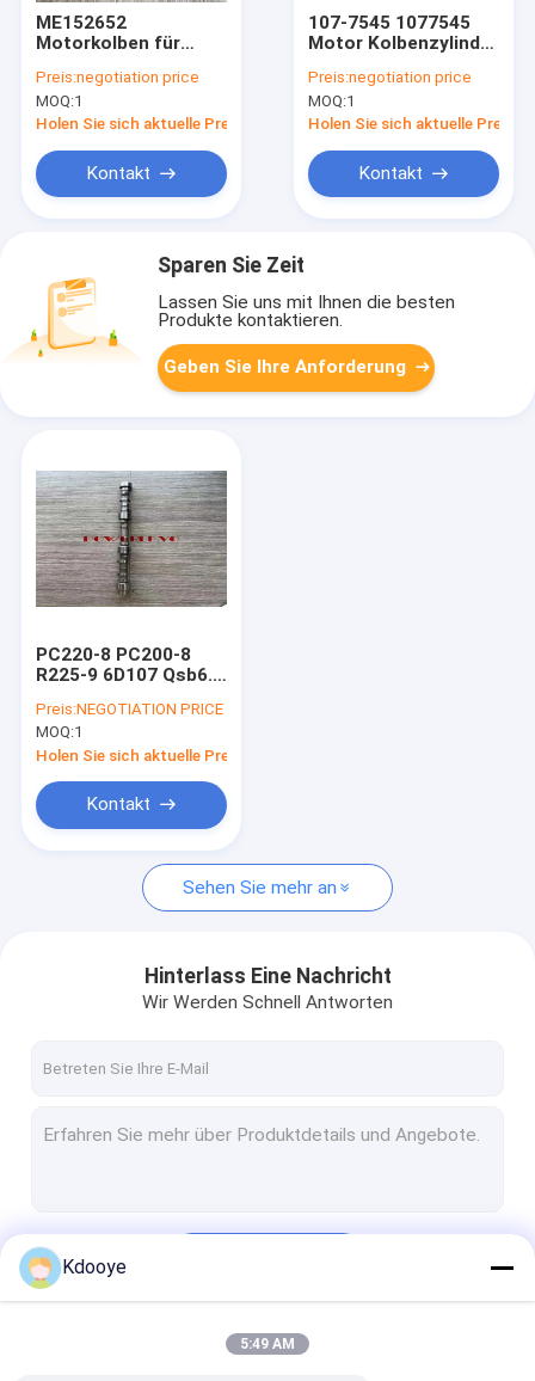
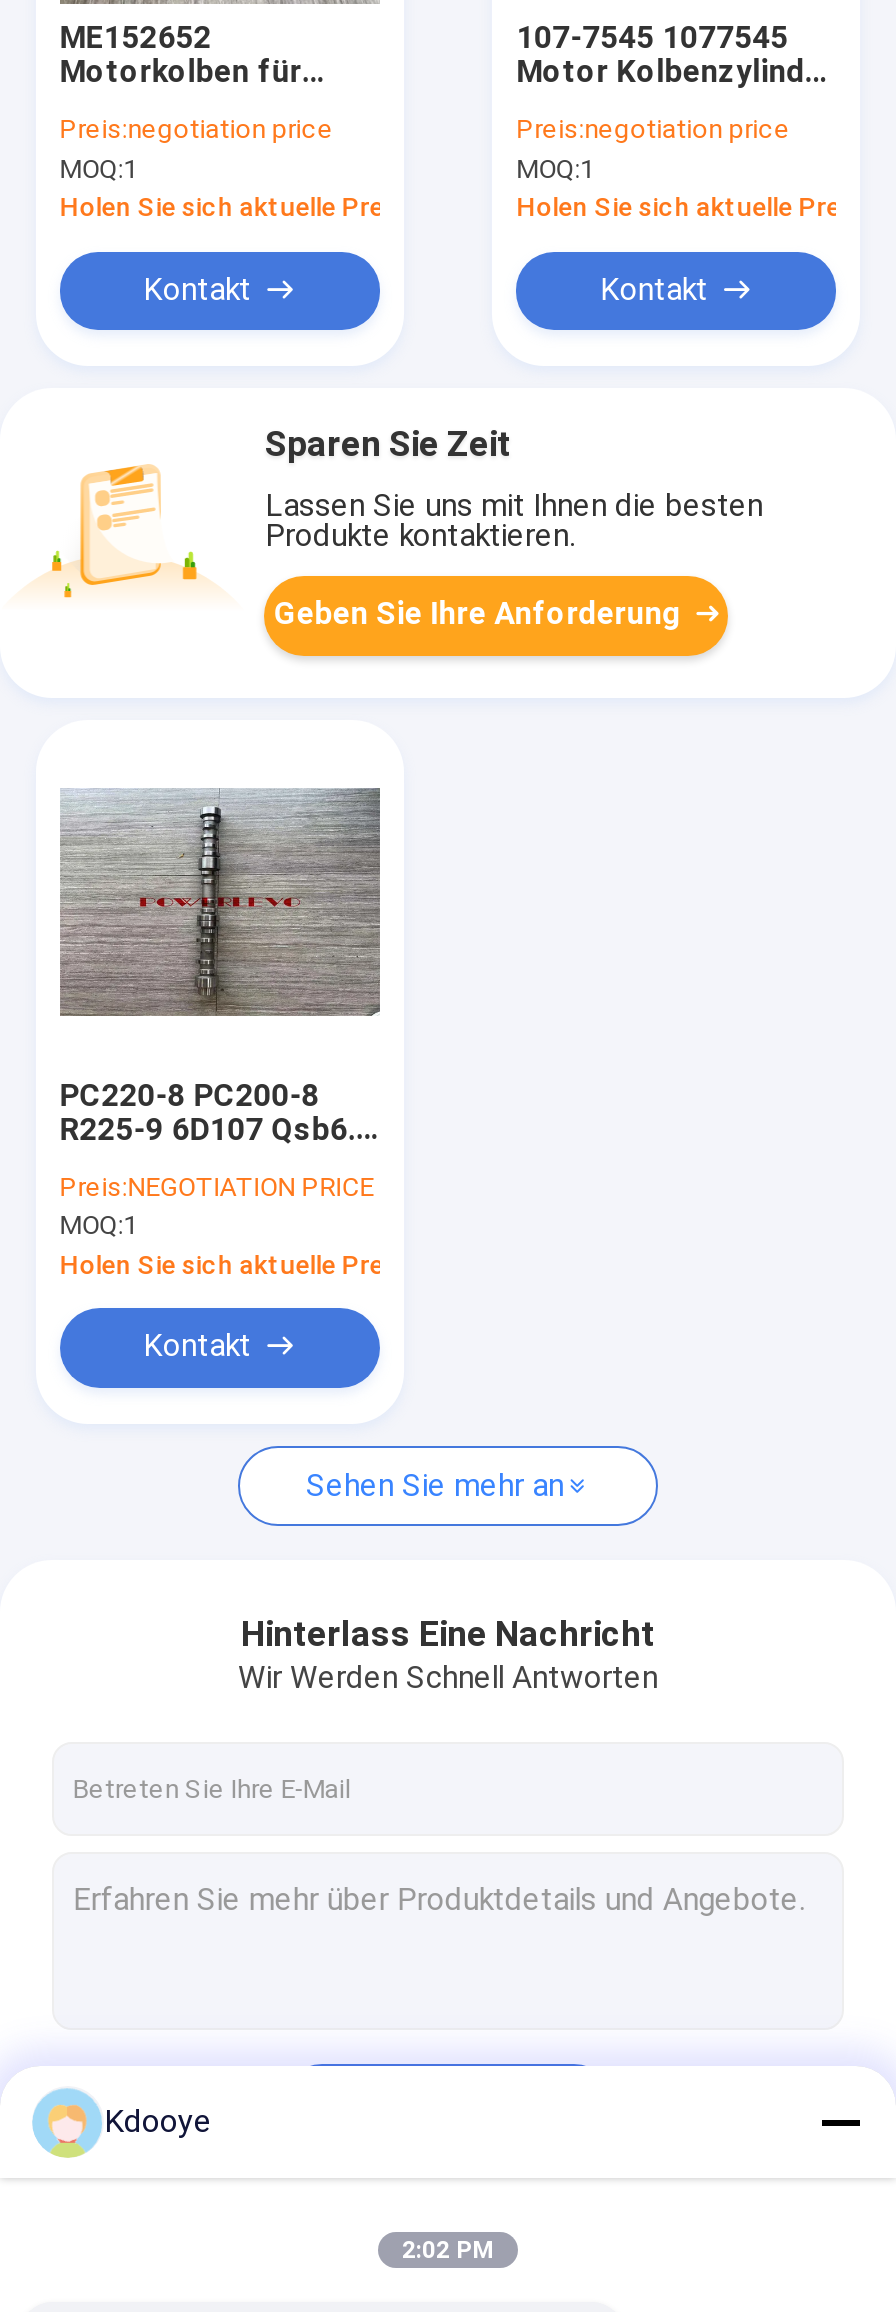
- 5:49 AM
+ 2:02 PM
